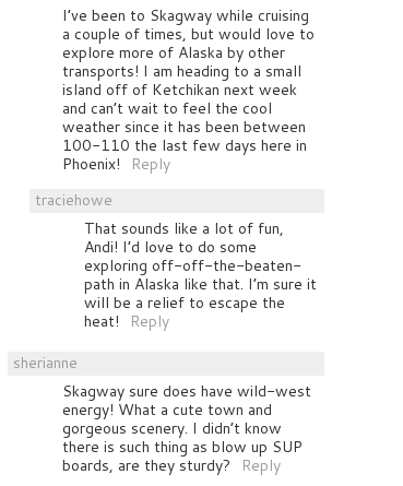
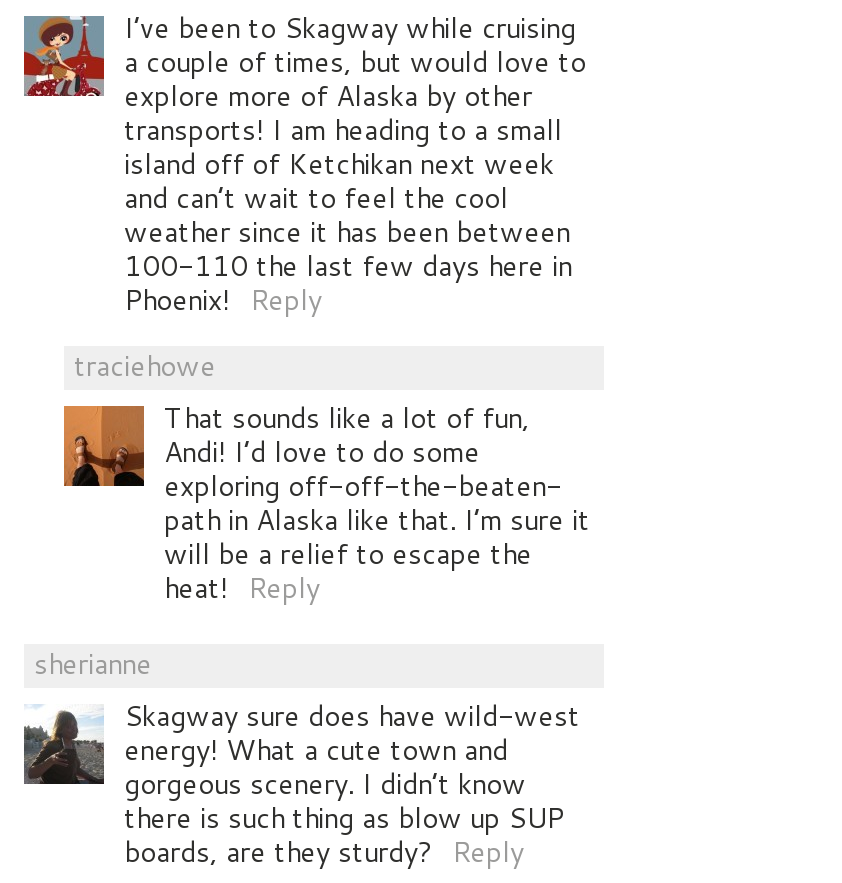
+ [image]

+ [image]

+ [image]
